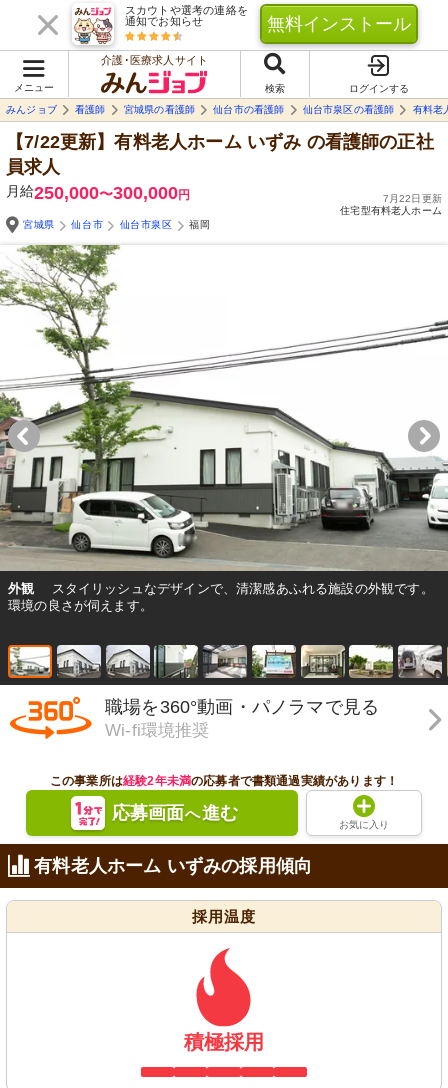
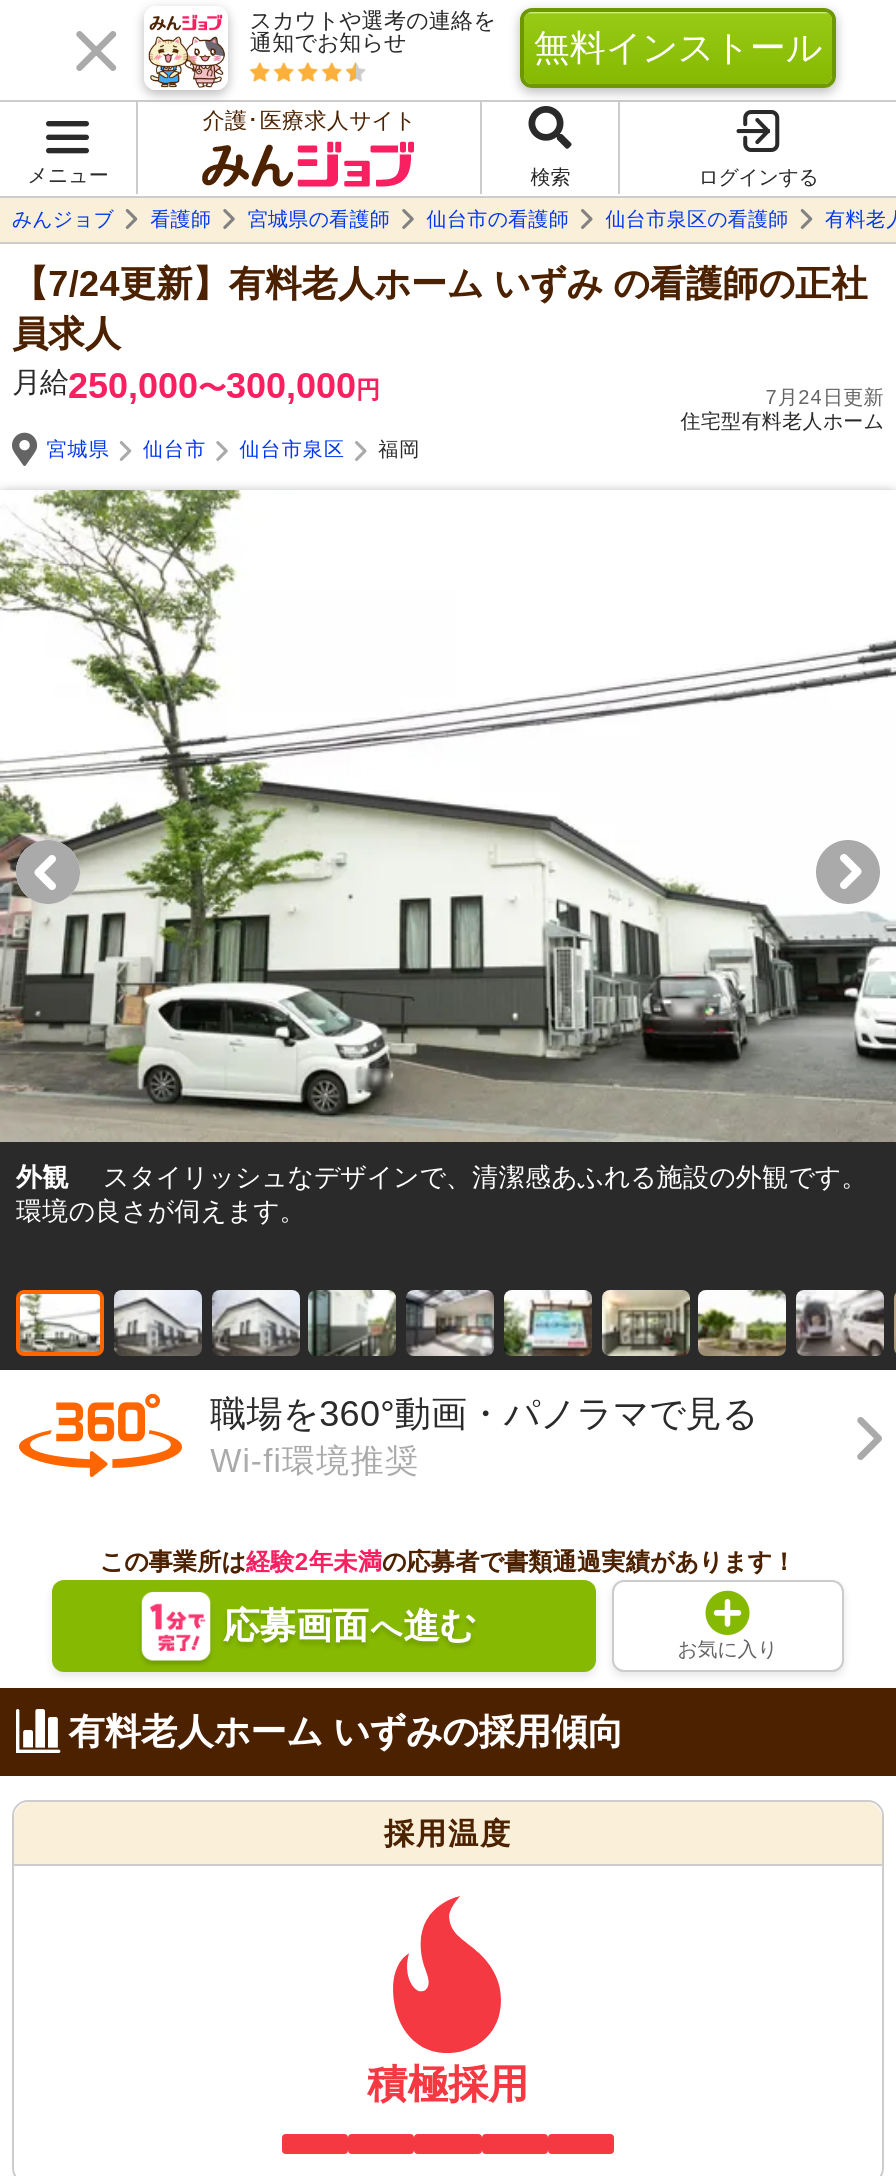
- 【7/22更新】有料老人ホーム いずみの看護師の正社
+ 【7/24更新】有料老人ホーム いずみの看護師の正社

- 7月22日更新
+ 7月24日更新
